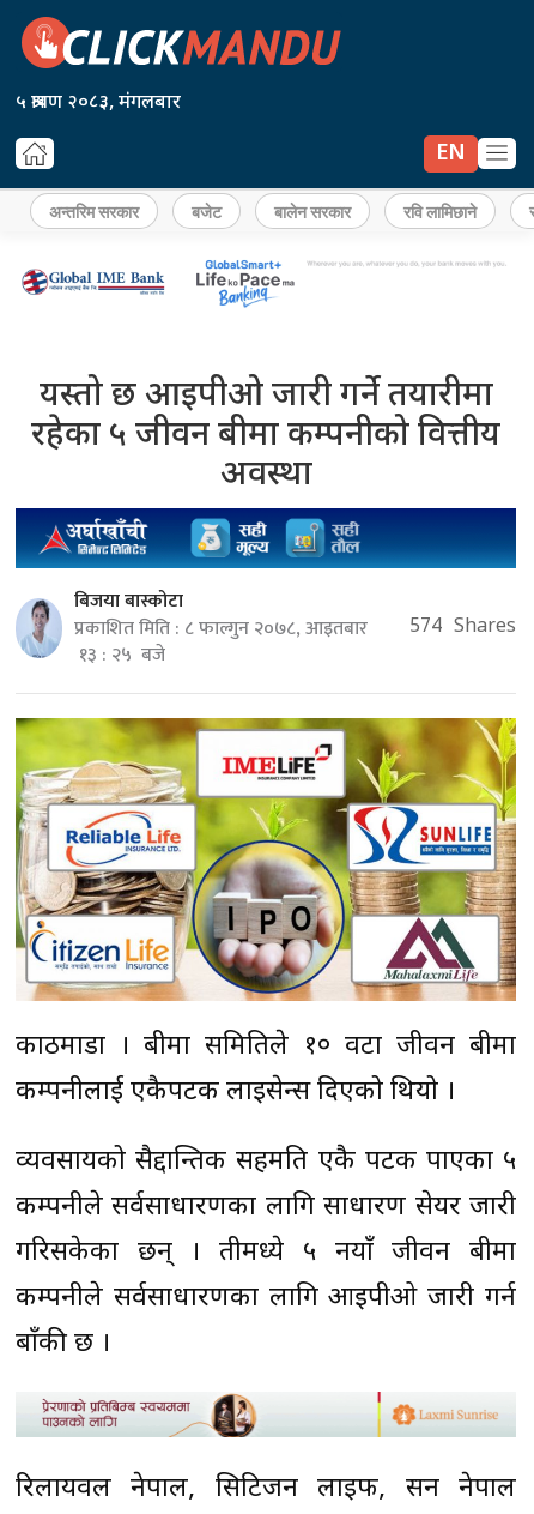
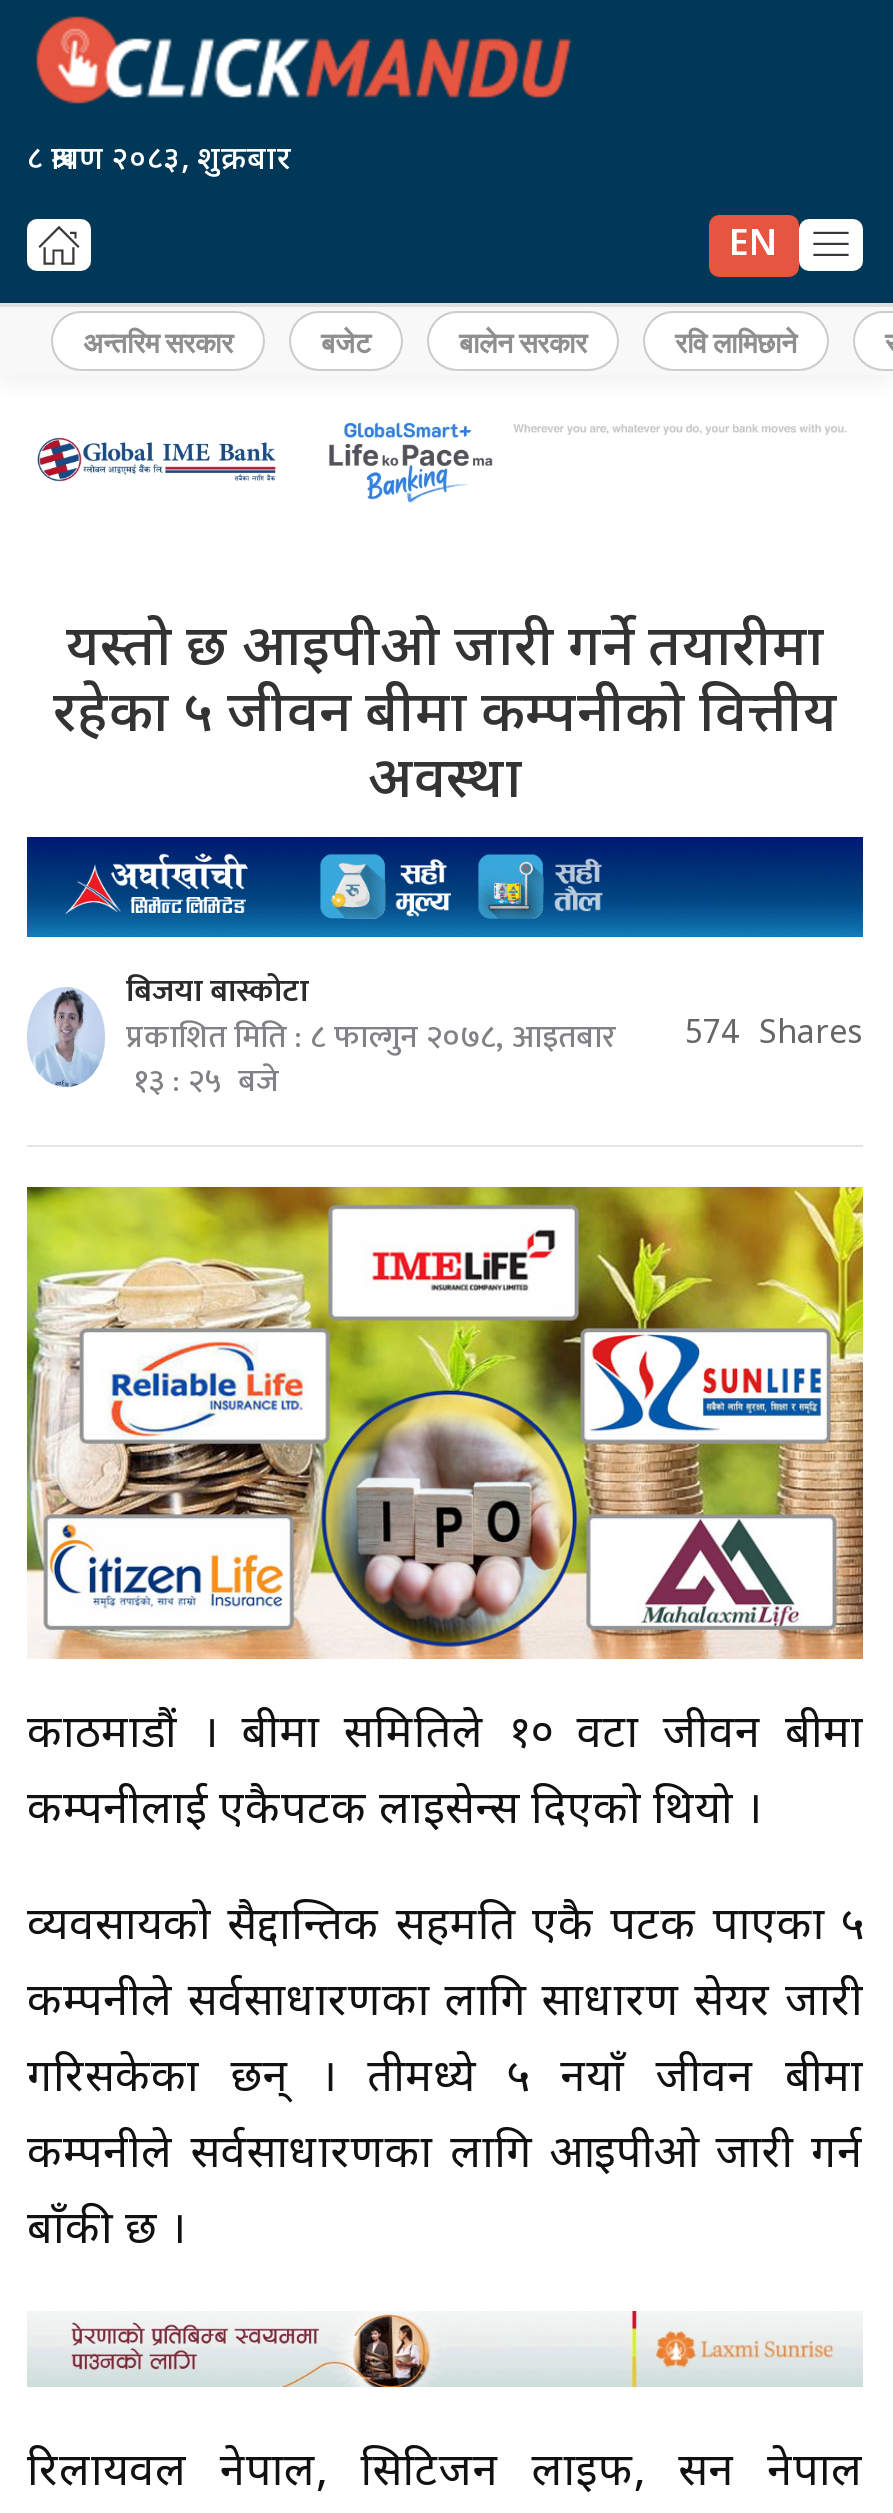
- ५ श्रावण २०८३, मंगलबार
+ ८ श्रावण २०८३, शुक्रबार
